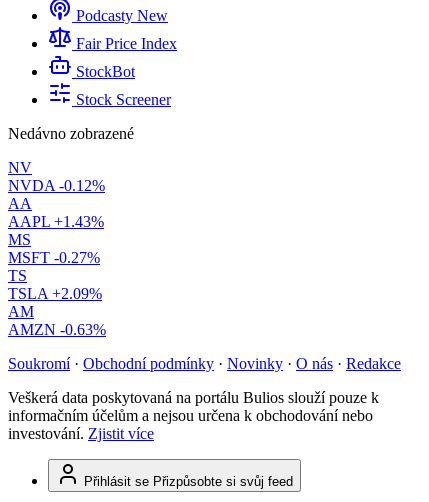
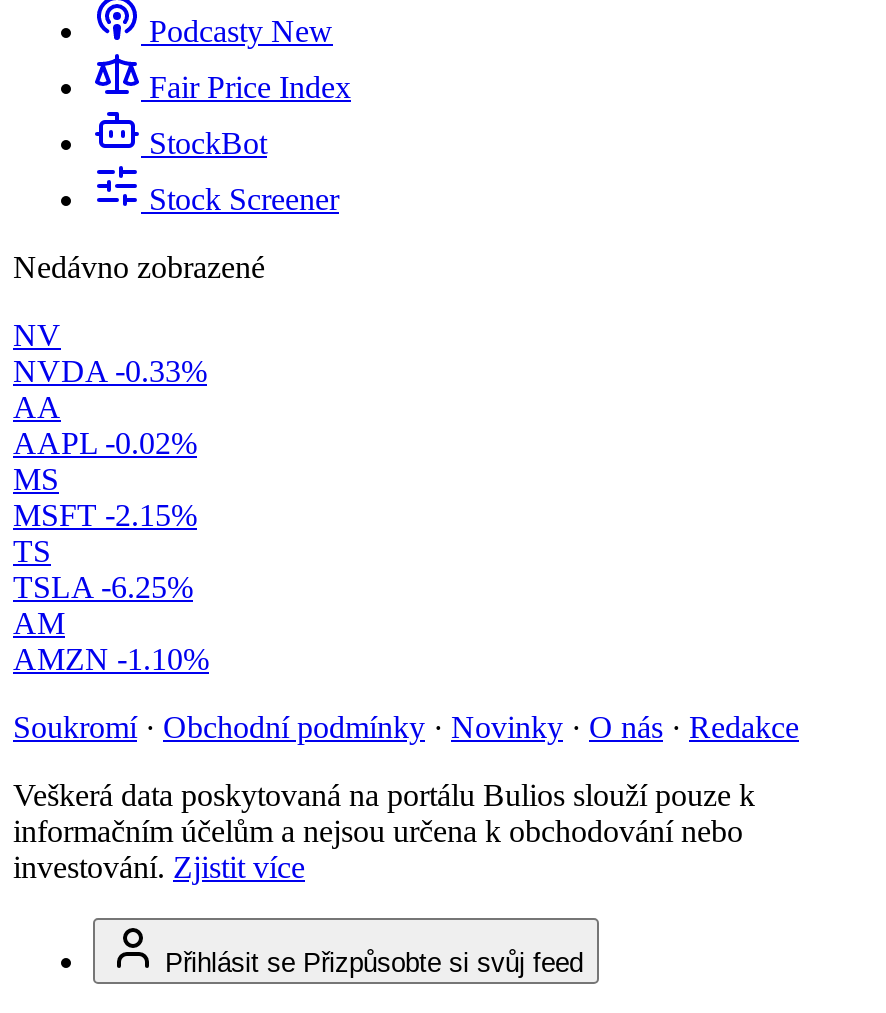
- NVDA -0.12%
+ NVDA -0.33%

- AAPL +1.43%
+ AAPL -0.02%

- MSFT -0.27%
+ MSFT -2.15%

- TSLA +2.09%
+ TSLA -6.25%

- AMZN -0.63%
+ AMZN -1.10%
